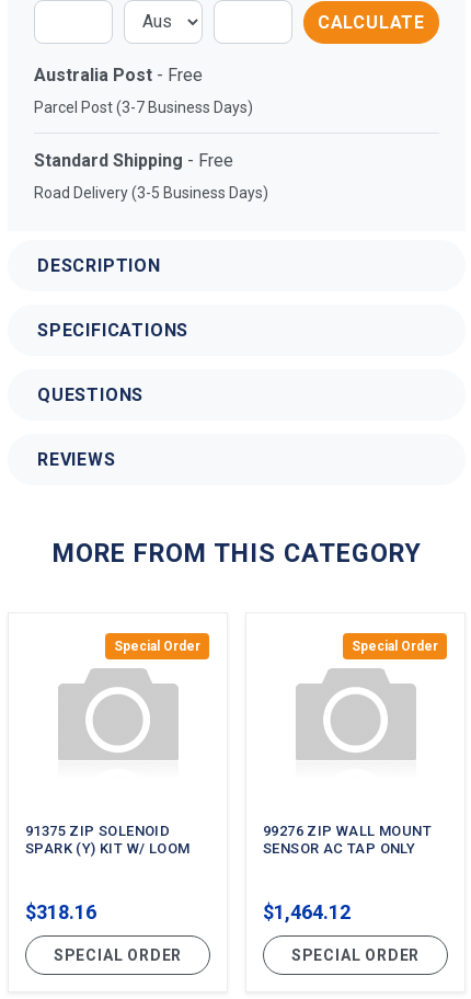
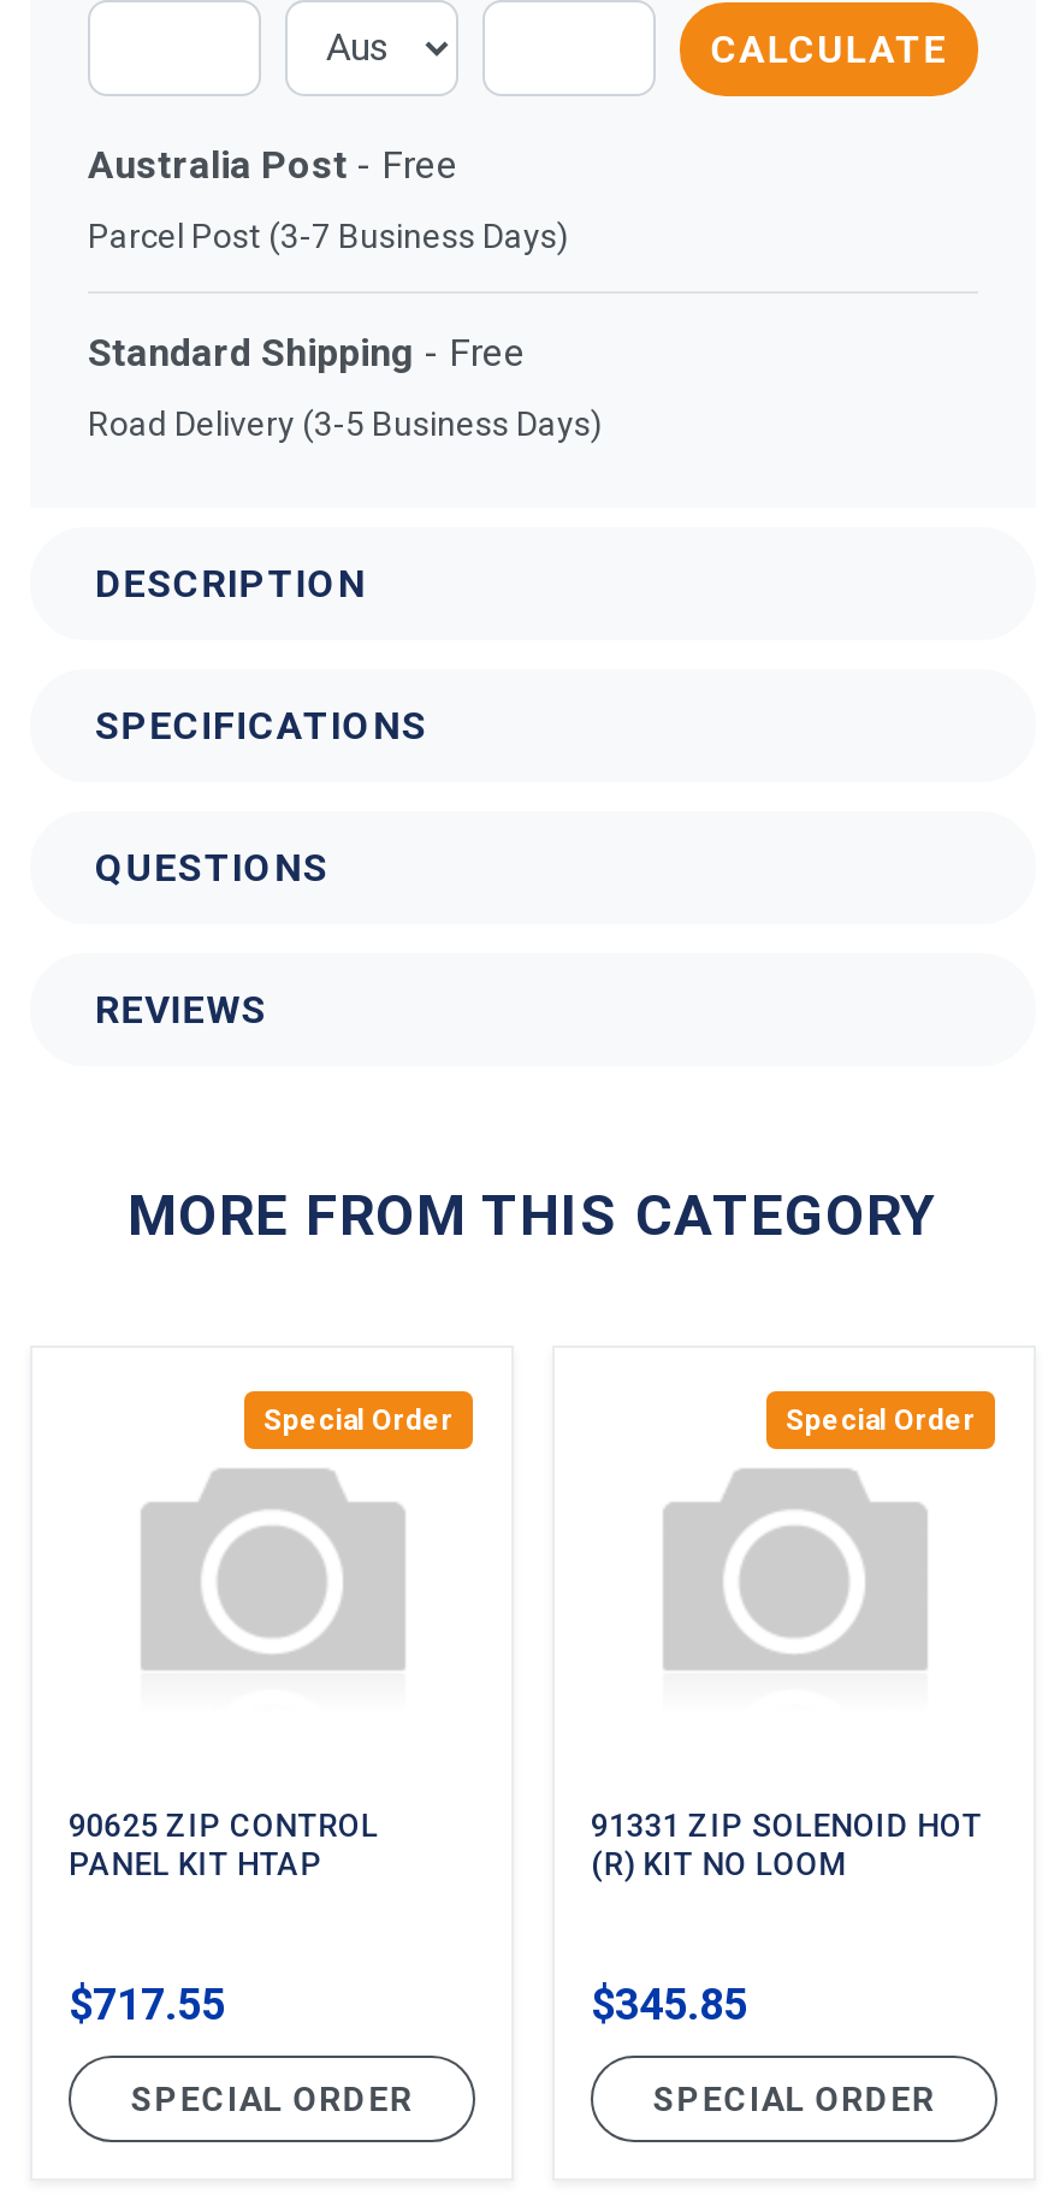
- 91375 ZIP SOLENOID
- SPARK (Y) KIT W/ LOOM
+ 90625 ZIP CONTROL
+ PANEL KIT HTAP

- 99276 ZIP WALL MOUNT
- SENSOR AC TAP ONLY
+ 91331 ZIP SOLENOID HOT
+ (R) KIT NO LOOM

- $318.16
+ $717.55

- $1,464.12
+ $345.85
